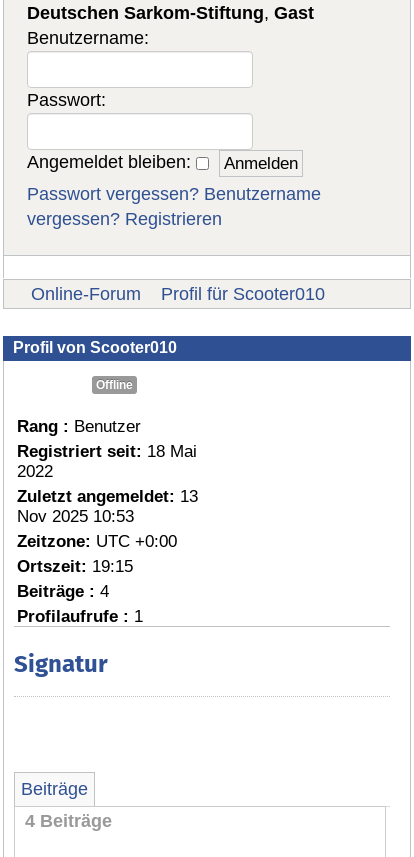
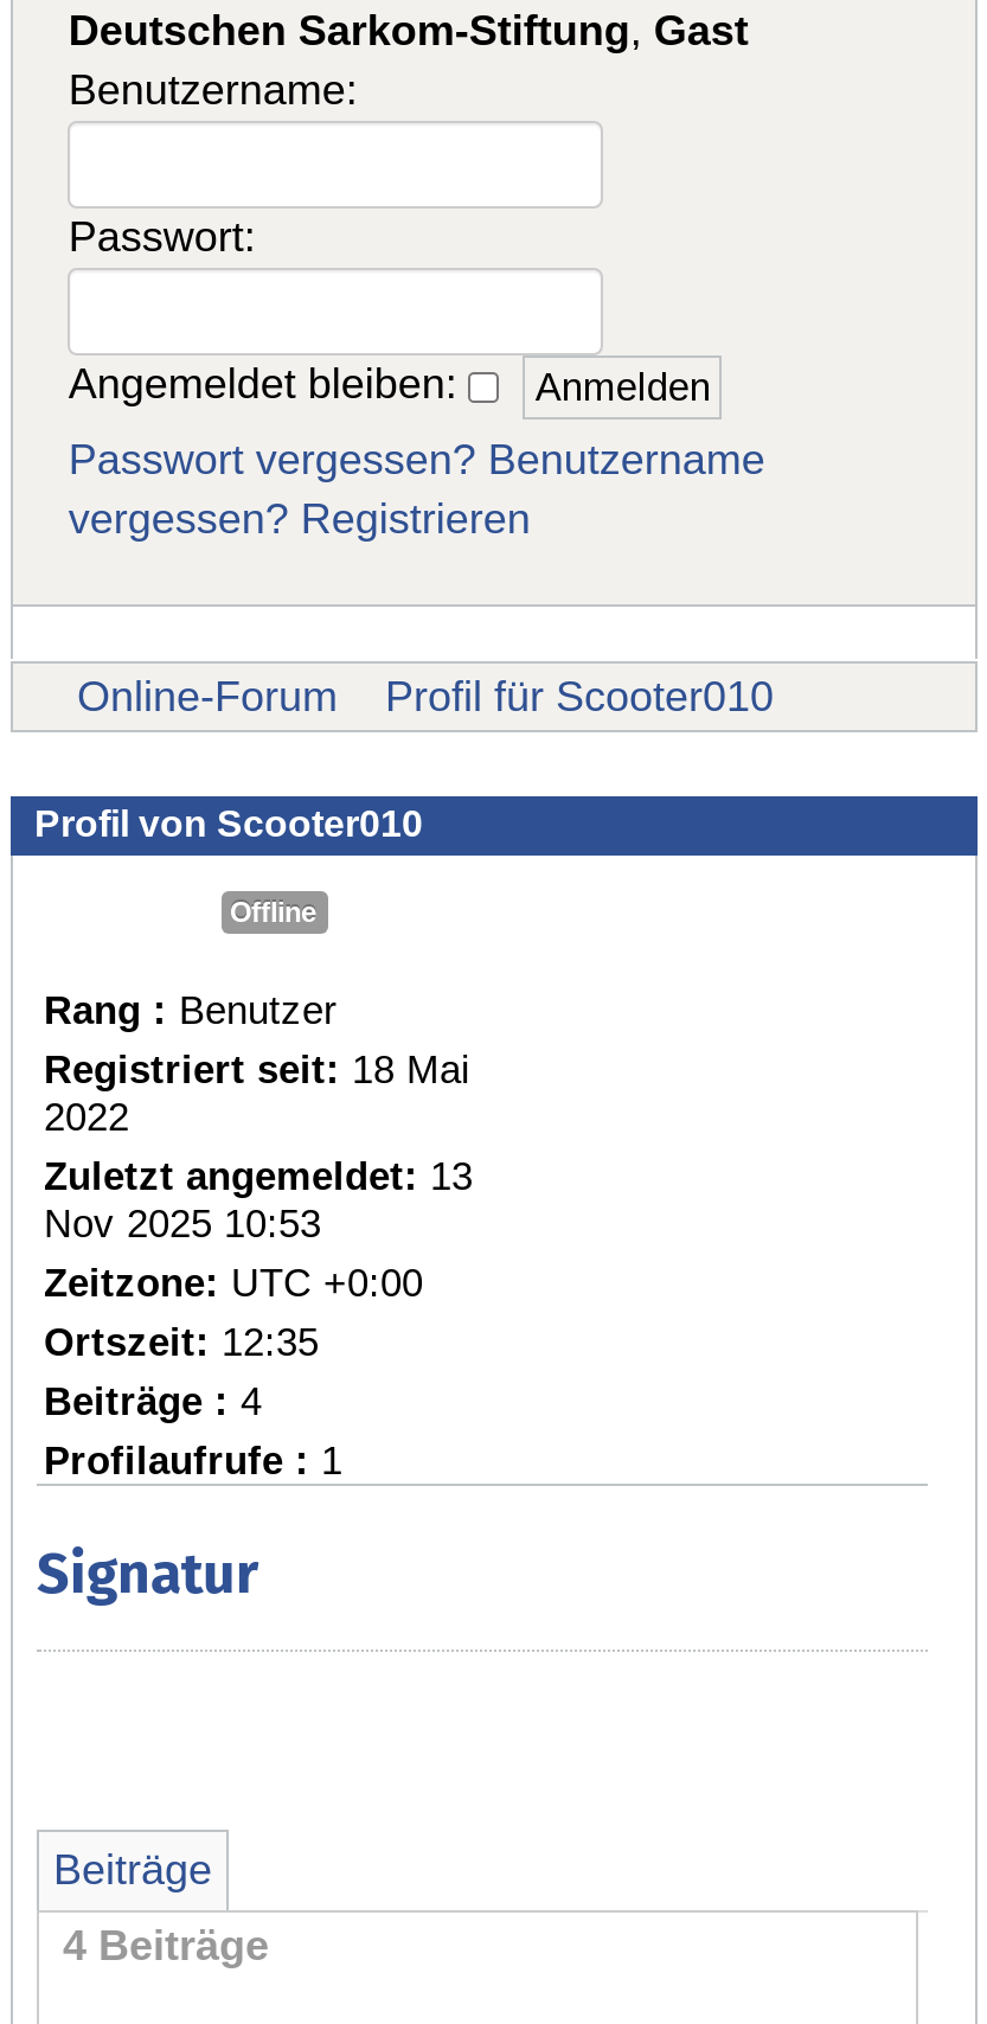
- Ortszeit: 19:15
+ Ortszeit: 12:35
